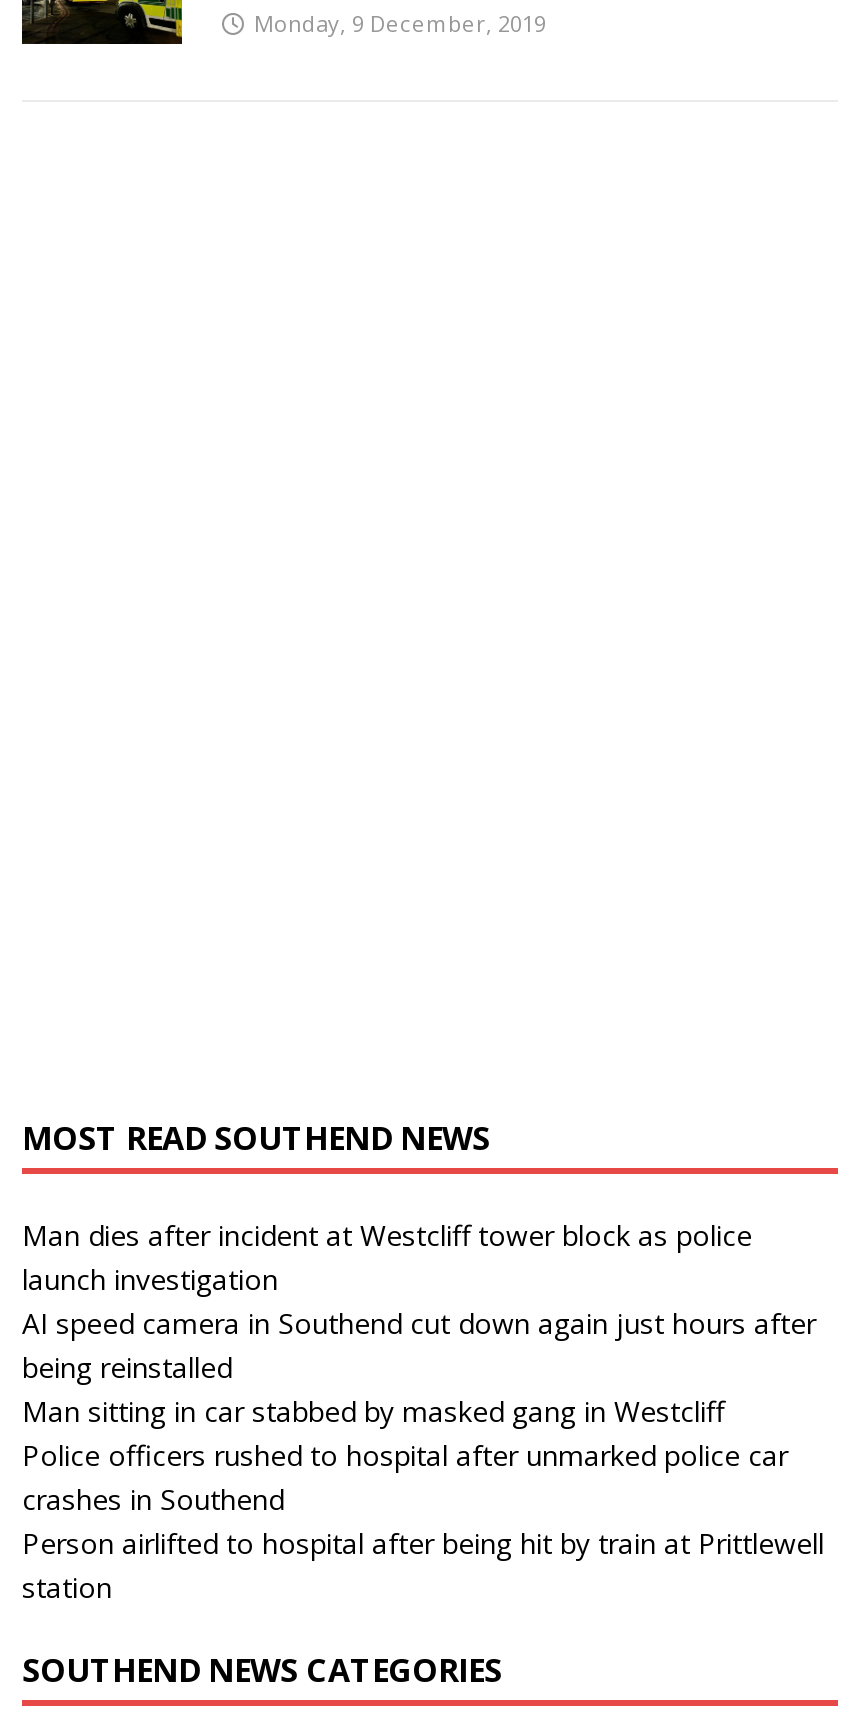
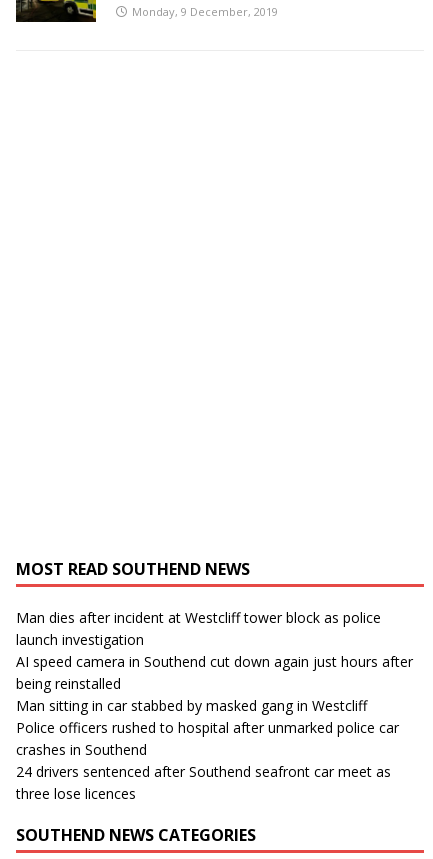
- Person airlifted to hospital after being hit by train at Prittlewell
- station
+ 24 drivers sentenced after Southend seafront car meet as
+ three lose licences
